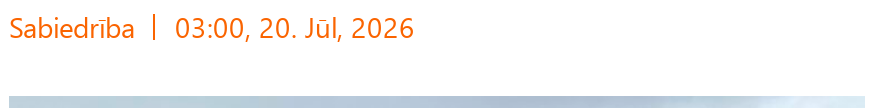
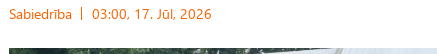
- Sabiedrība 03:00, 20. Jūl, 2026
+ Sabiedrība 03:00, 17. Jūl, 2026
